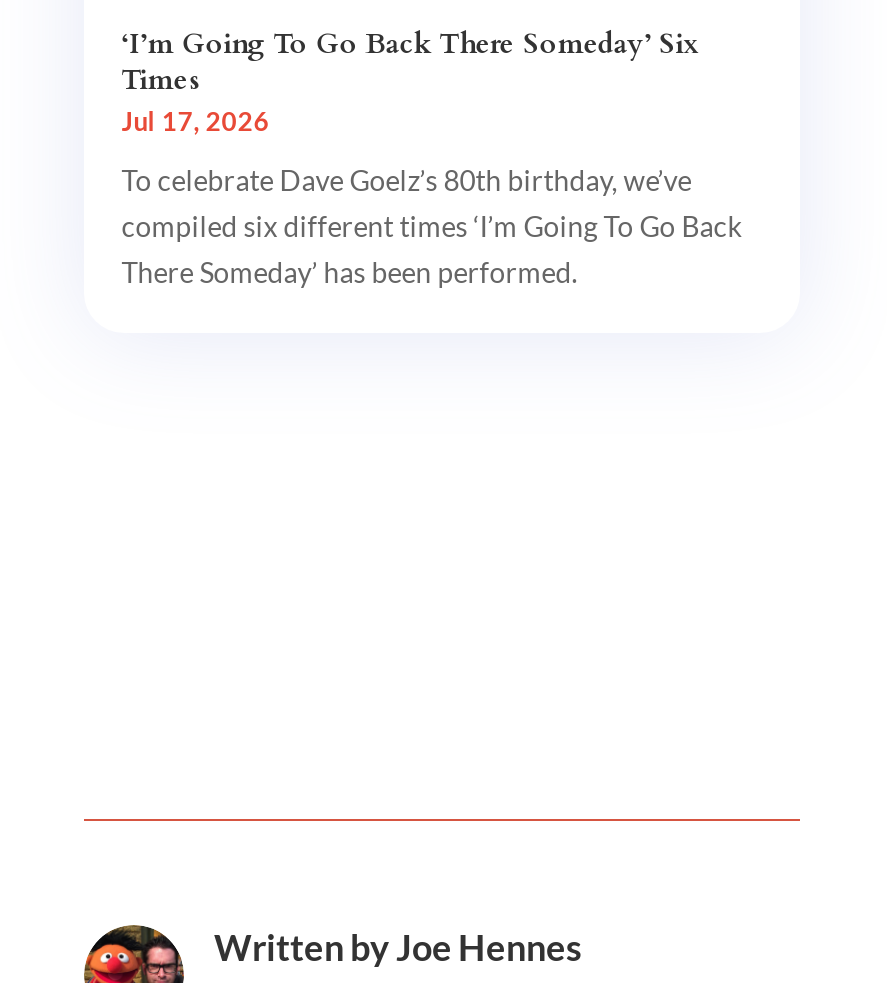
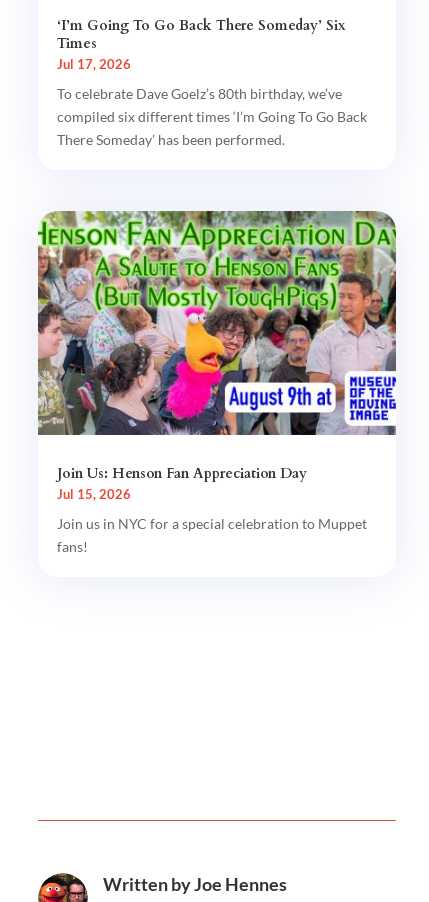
+ [image]
+ Join Us: Henson Fan Appreciation Day
+ Jul 15, 2026
+ Join us in NYC for a special celebration to Muppet
+ fans!
